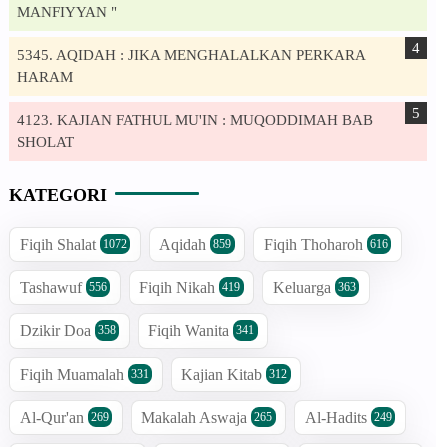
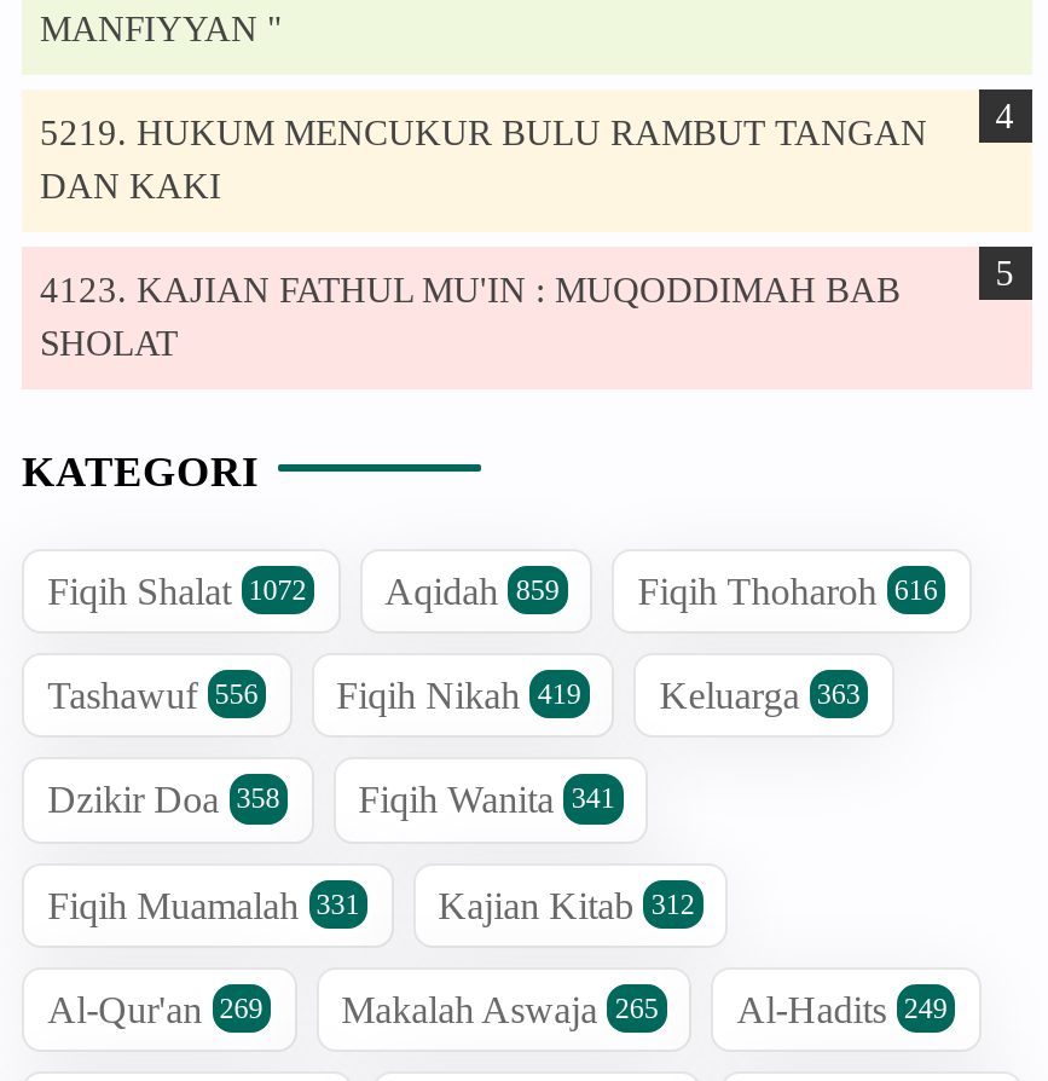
- 5345. AQIDAH : JIKA MENGHALALKAN PERKARA
- HARAM
+ 5219. HUKUM MENCUKUR BULU RAMBUT TANGAN
+ DAN KAKI
